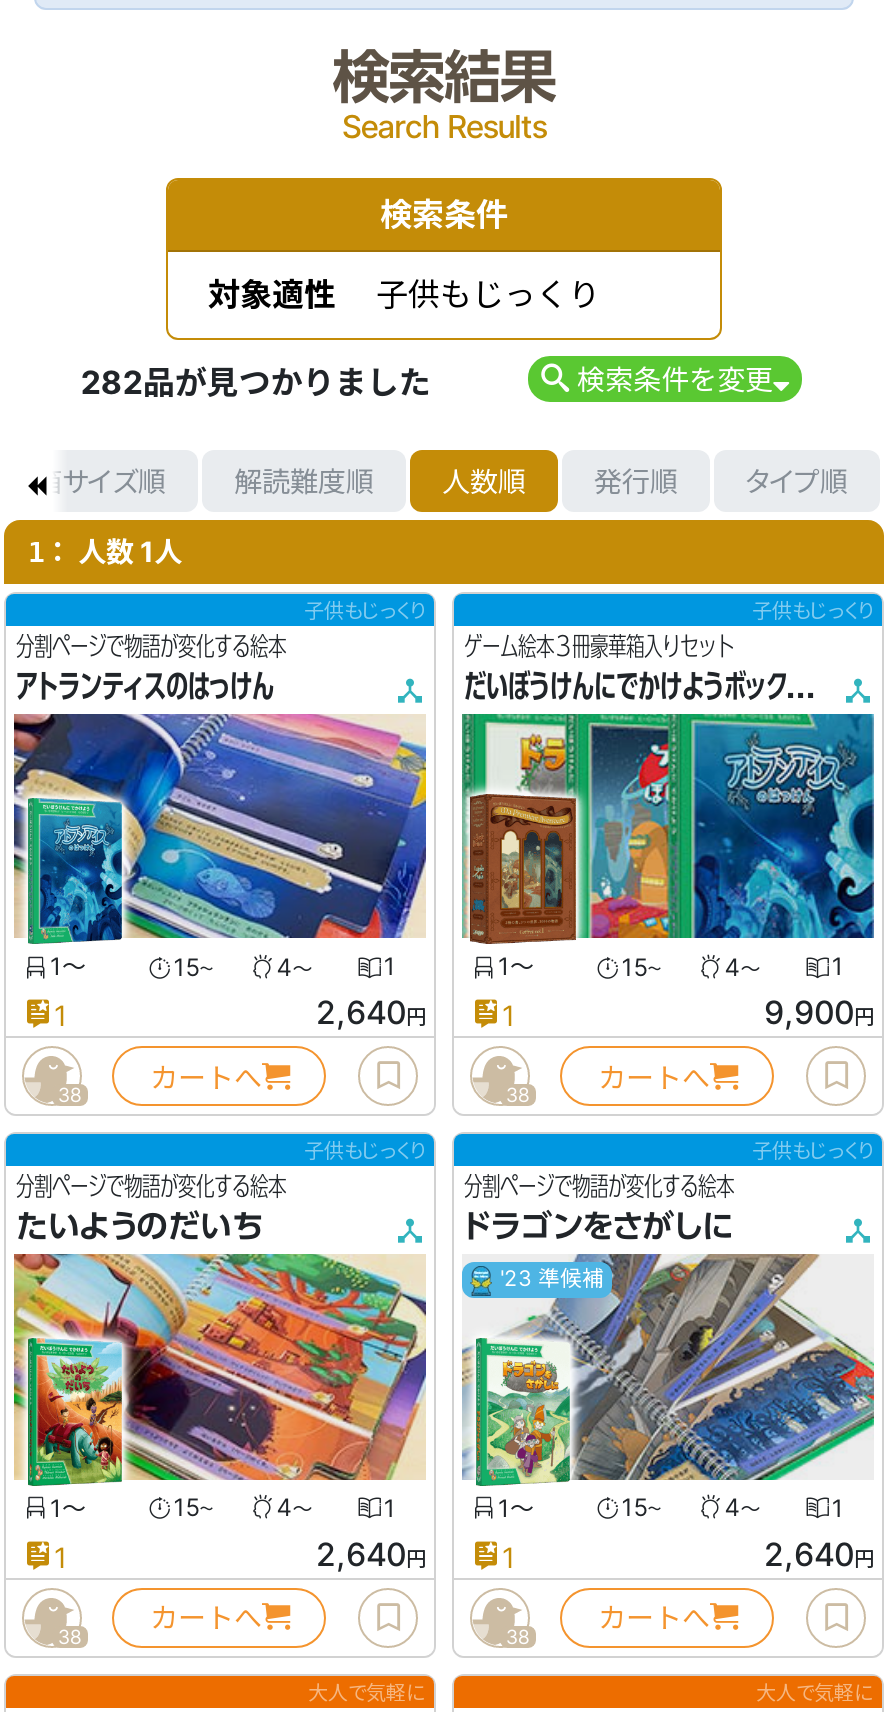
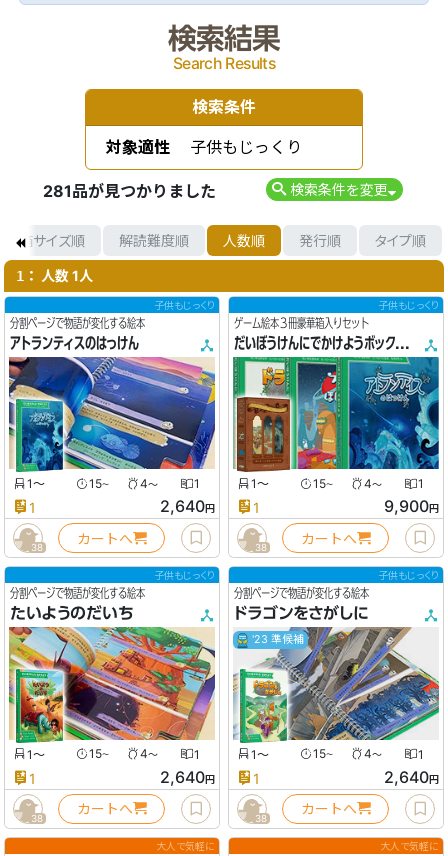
- 282品が見つかりました
+ 281品が見つかりました
